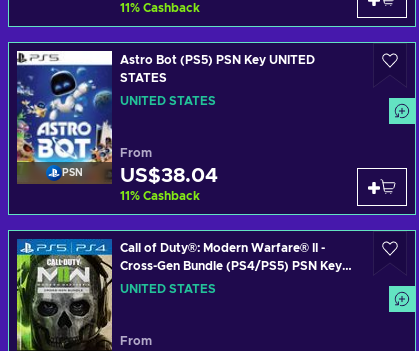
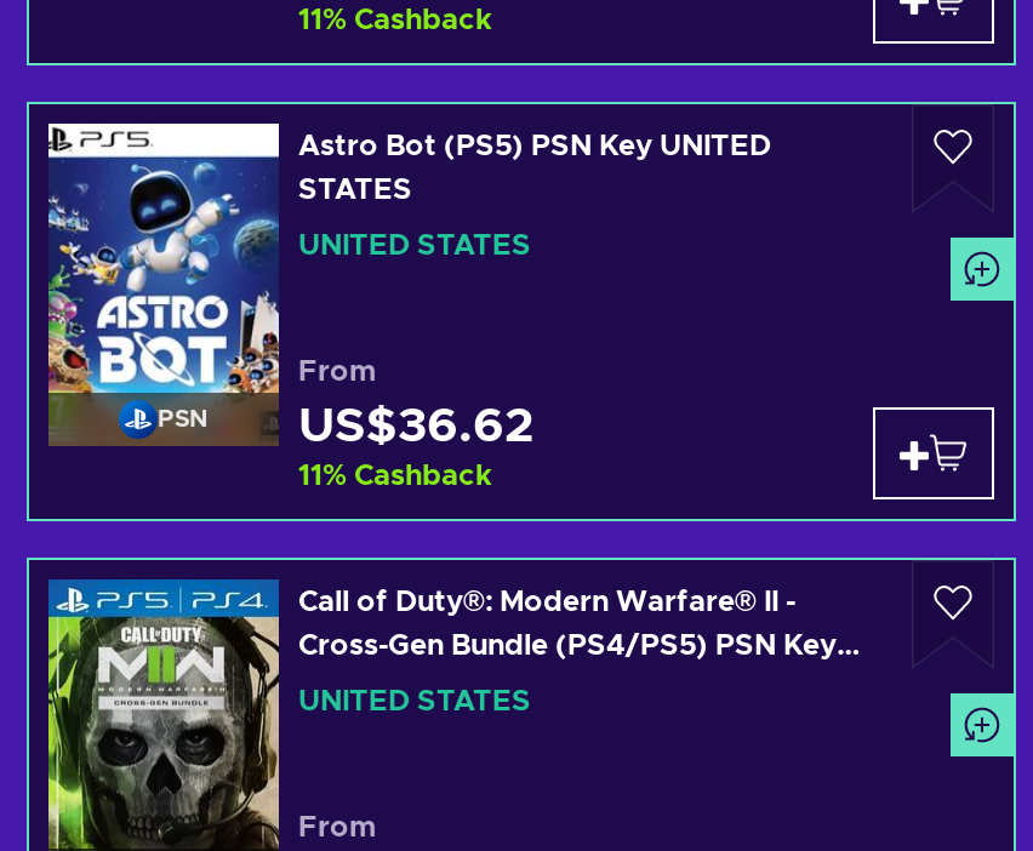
- US$38.04
+ US$36.62
